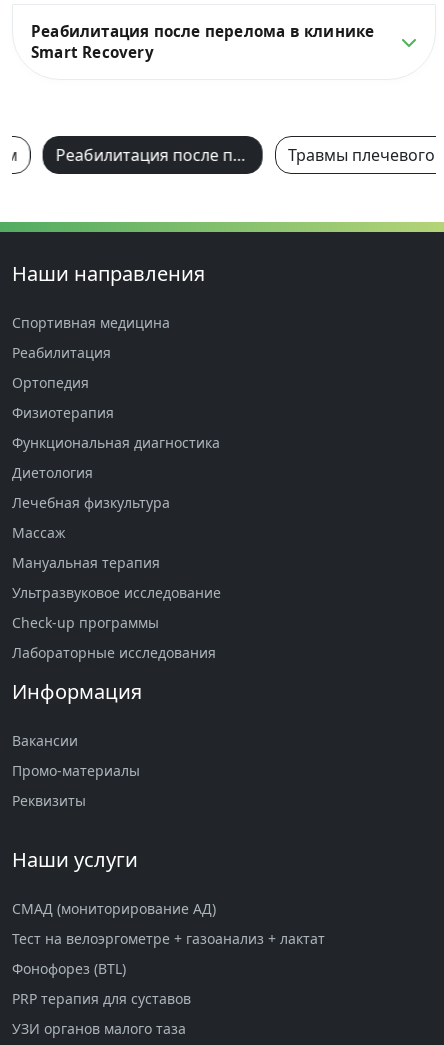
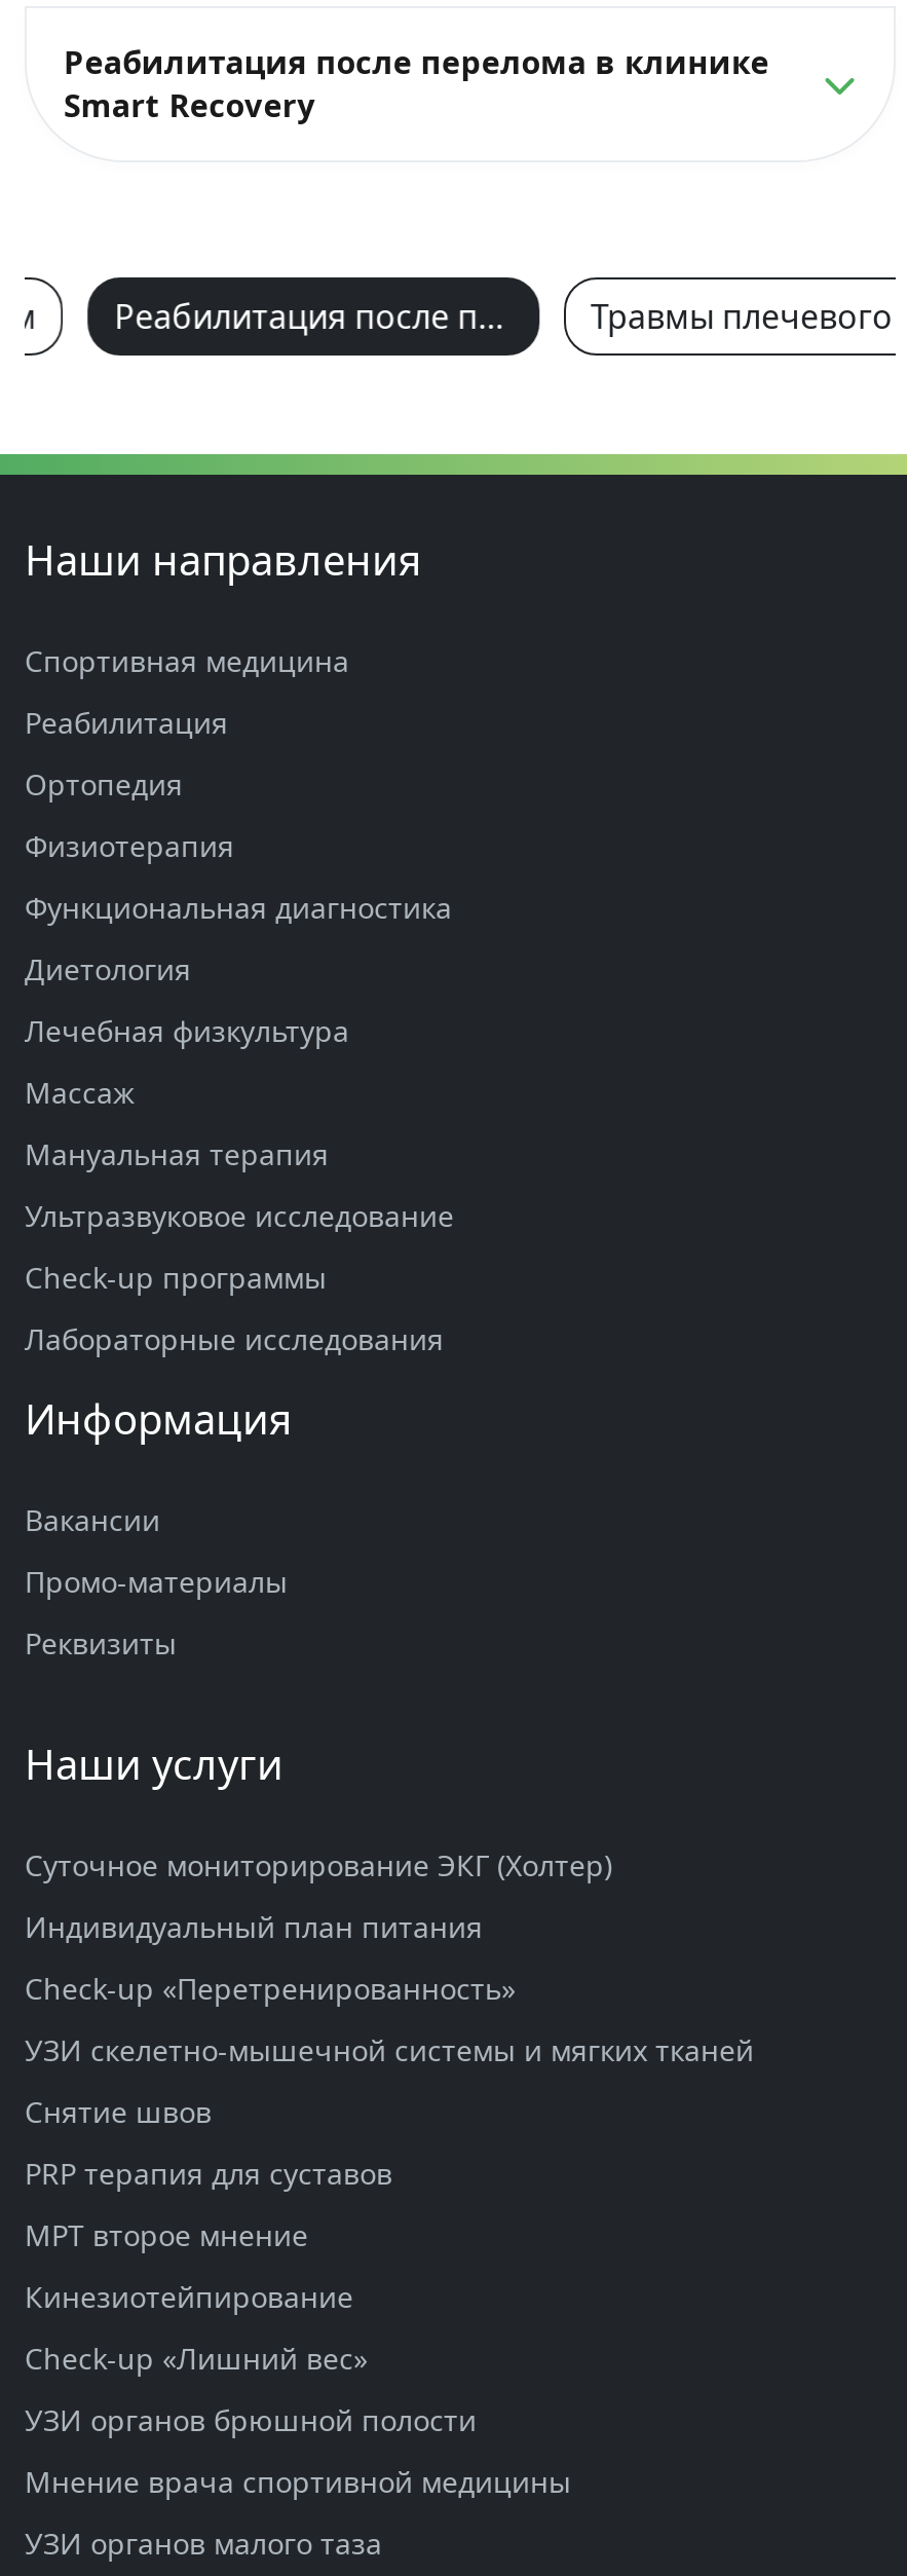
- СМАД (мониторирование АД)
- Тест на велоэргометре + газоанализ + лактат
- Фонофорез (BTL)
+ Суточное мониторирование ЭКГ (Холтер)
+ Индивидуальный план питания
+ Check-up «Перетренированность»
+ УЗИ скелетно-мышечной системы и мягких тканей
+ Снятие швов

+ МРТ второе мнение
+ Кинезиотейпирование
+ Check-up «Лишний вес»
+ УЗИ органов брюшной полости
+ Мнение врача спортивной медицины
